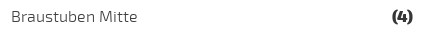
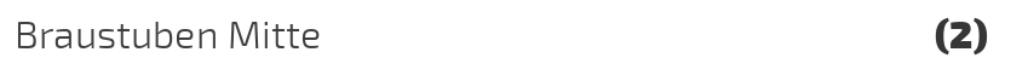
- (4)
+ (2)
